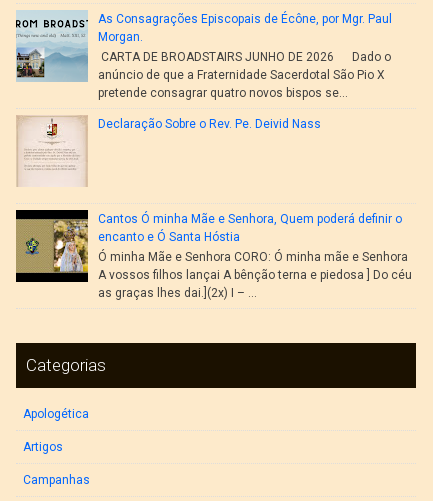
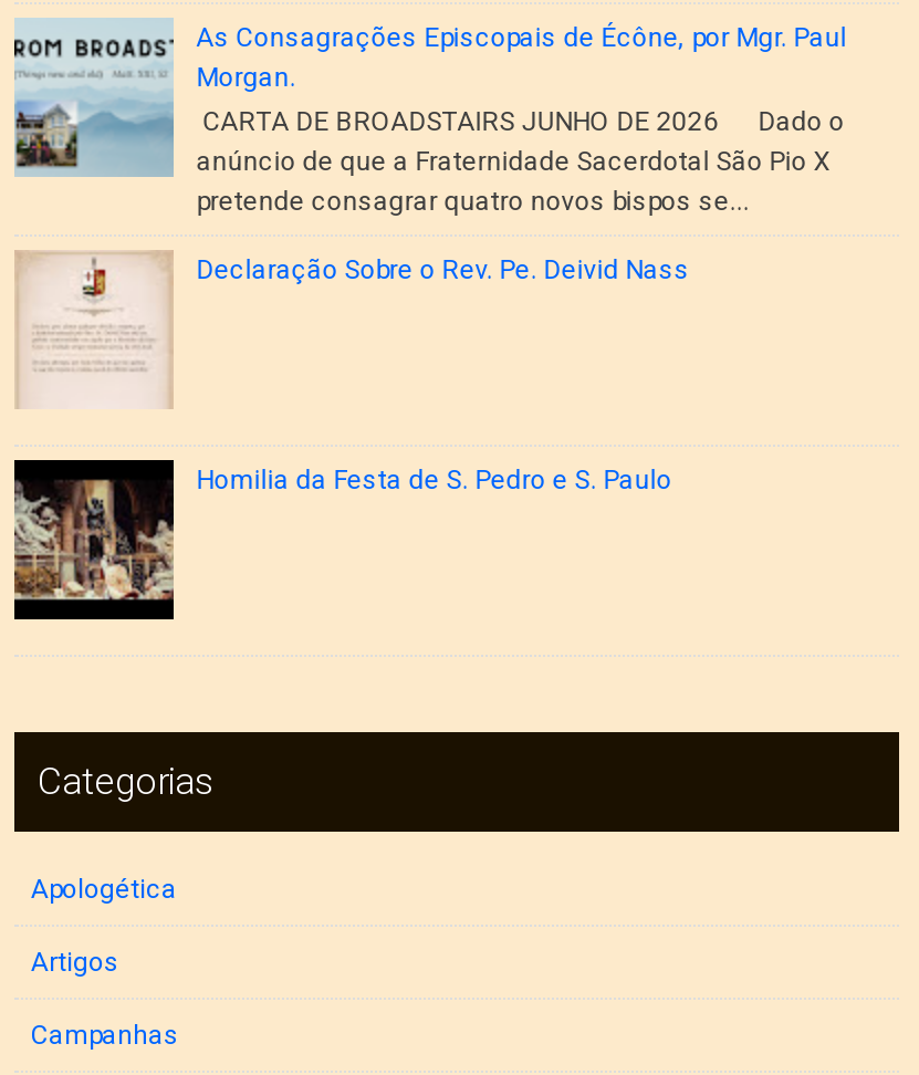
- [image]
- Cantos Ó minha Mãe e Senhora, Quem poderá definir o
- encanto e Ó Santa Hóstia
- Ó minha Mãe e Senhora CORO: Ó minha mãe e Senhora
- A vossos filhos lançai A bênção terna e piedosa ] Do céu
- as graças lhes dai.](2x) I – ...
+ [image]
+ Homilia da Festa de S. Pedro e S. Paulo
